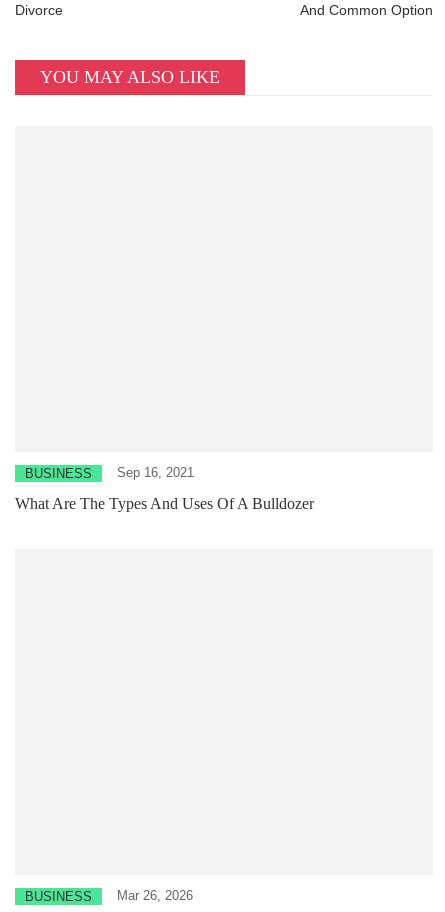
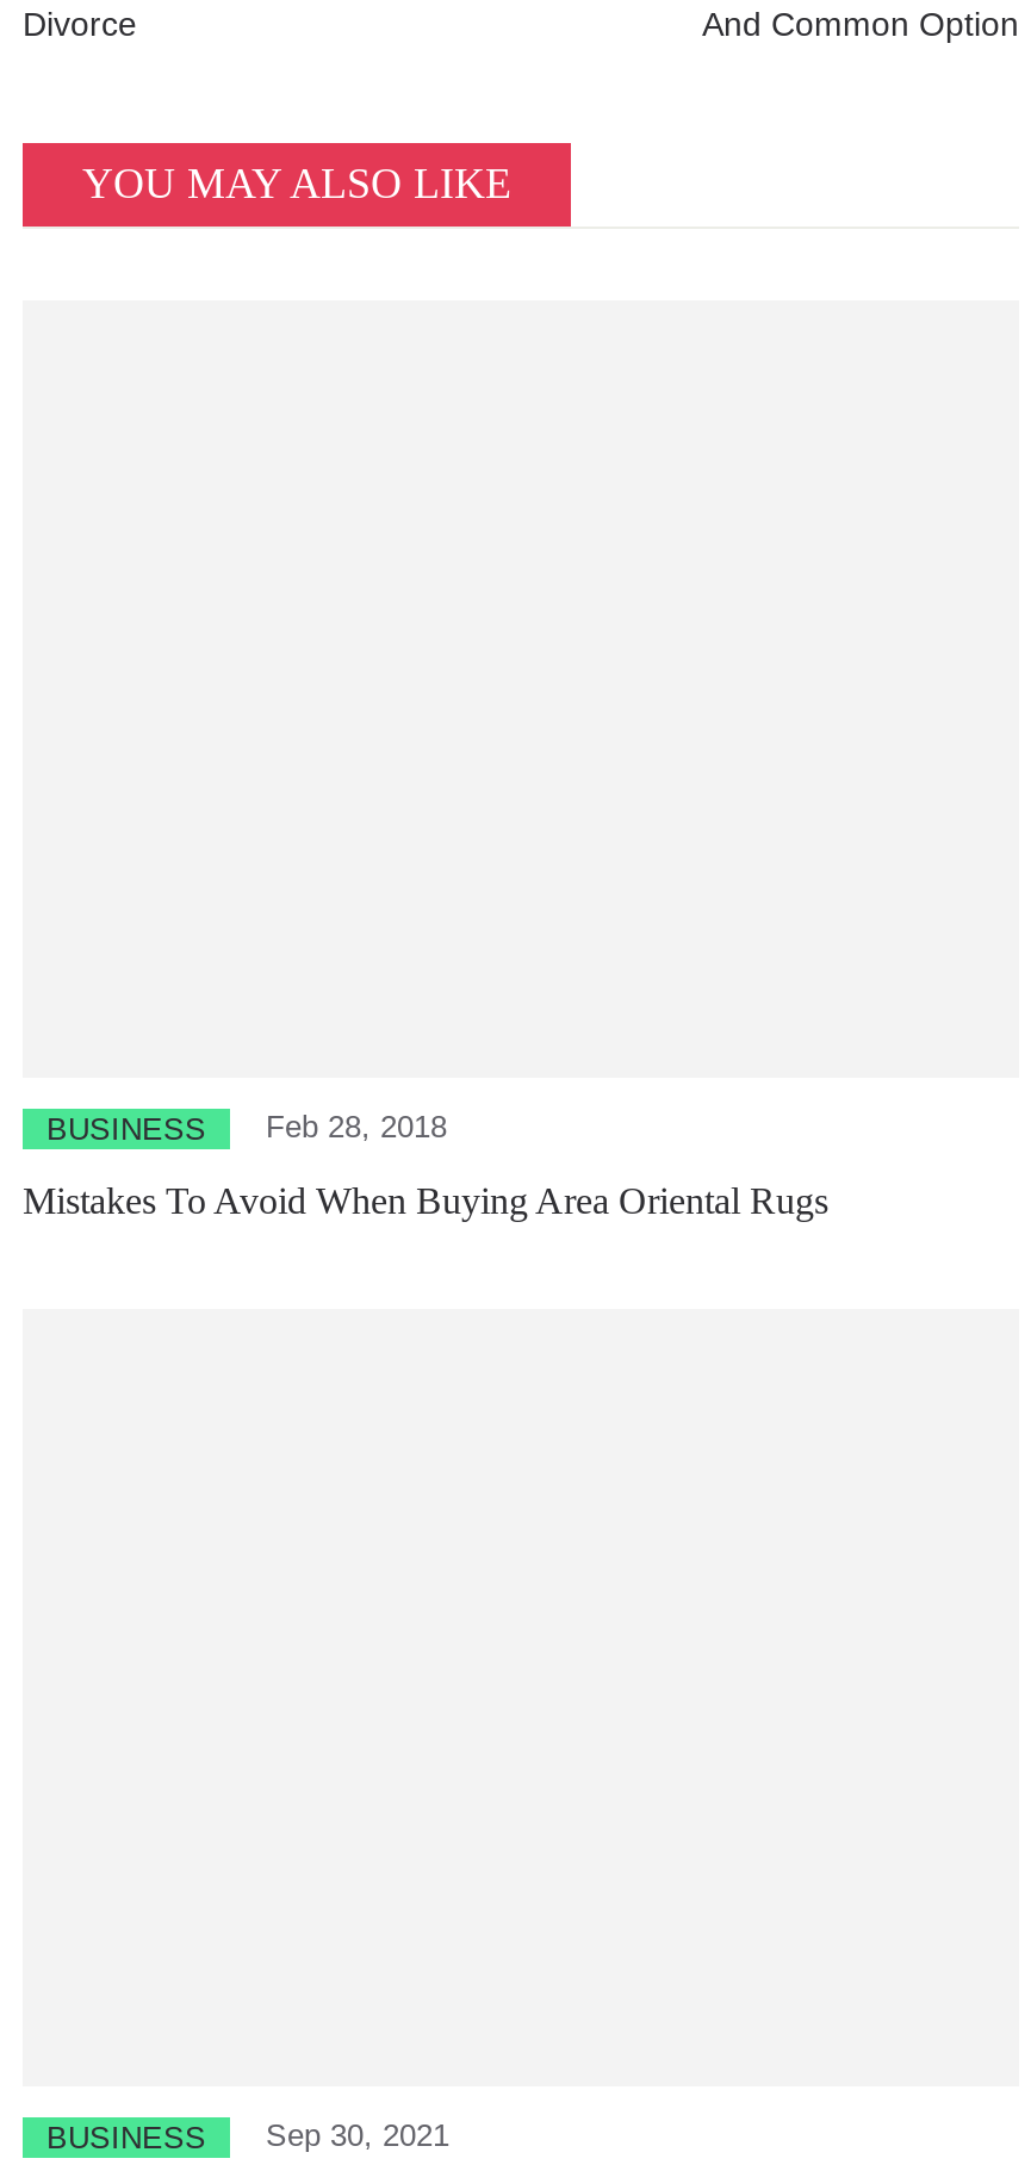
- BUSINESS Sep 16, 2021
+ BUSINESS Feb 28, 2018

- What Are The Types And Uses Of A Bulldozer
+ Mistakes To Avoid When Buying Area Oriental Rugs

- BUSINESS Mar 26, 2026
+ BUSINESS Sep 30, 2021
